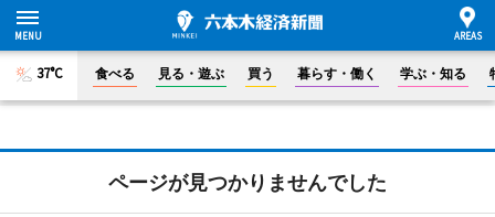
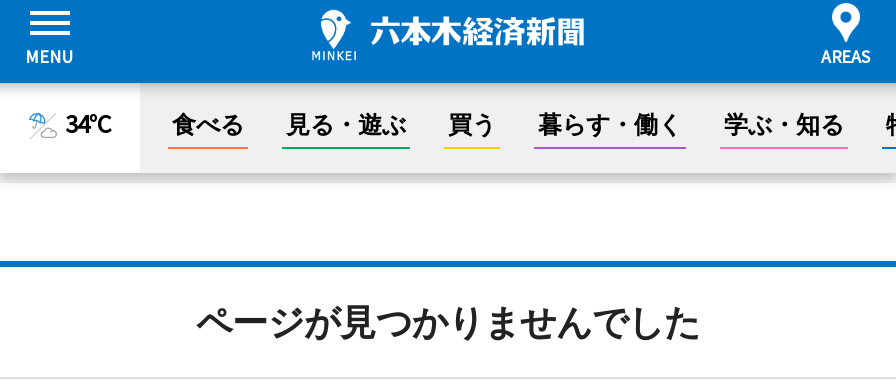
- 37°C
+ 34°C
